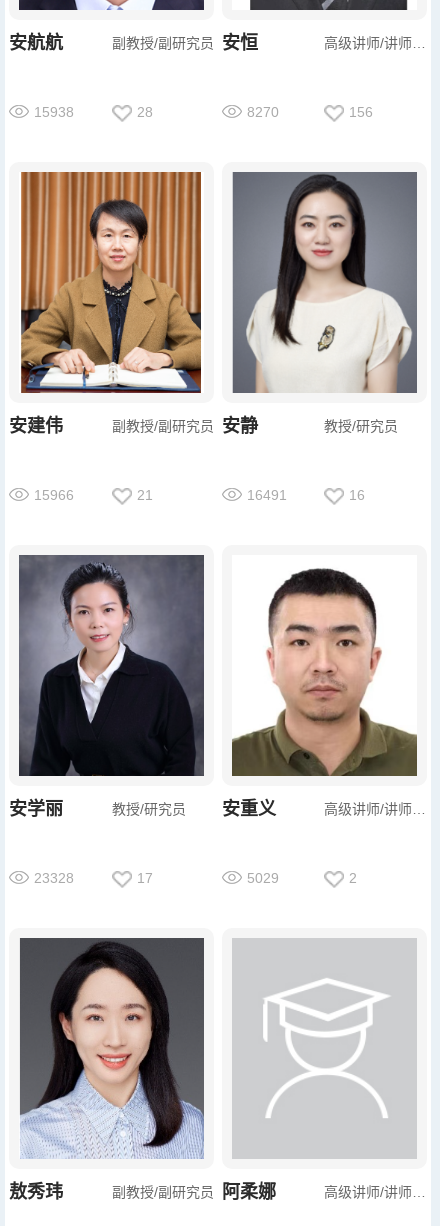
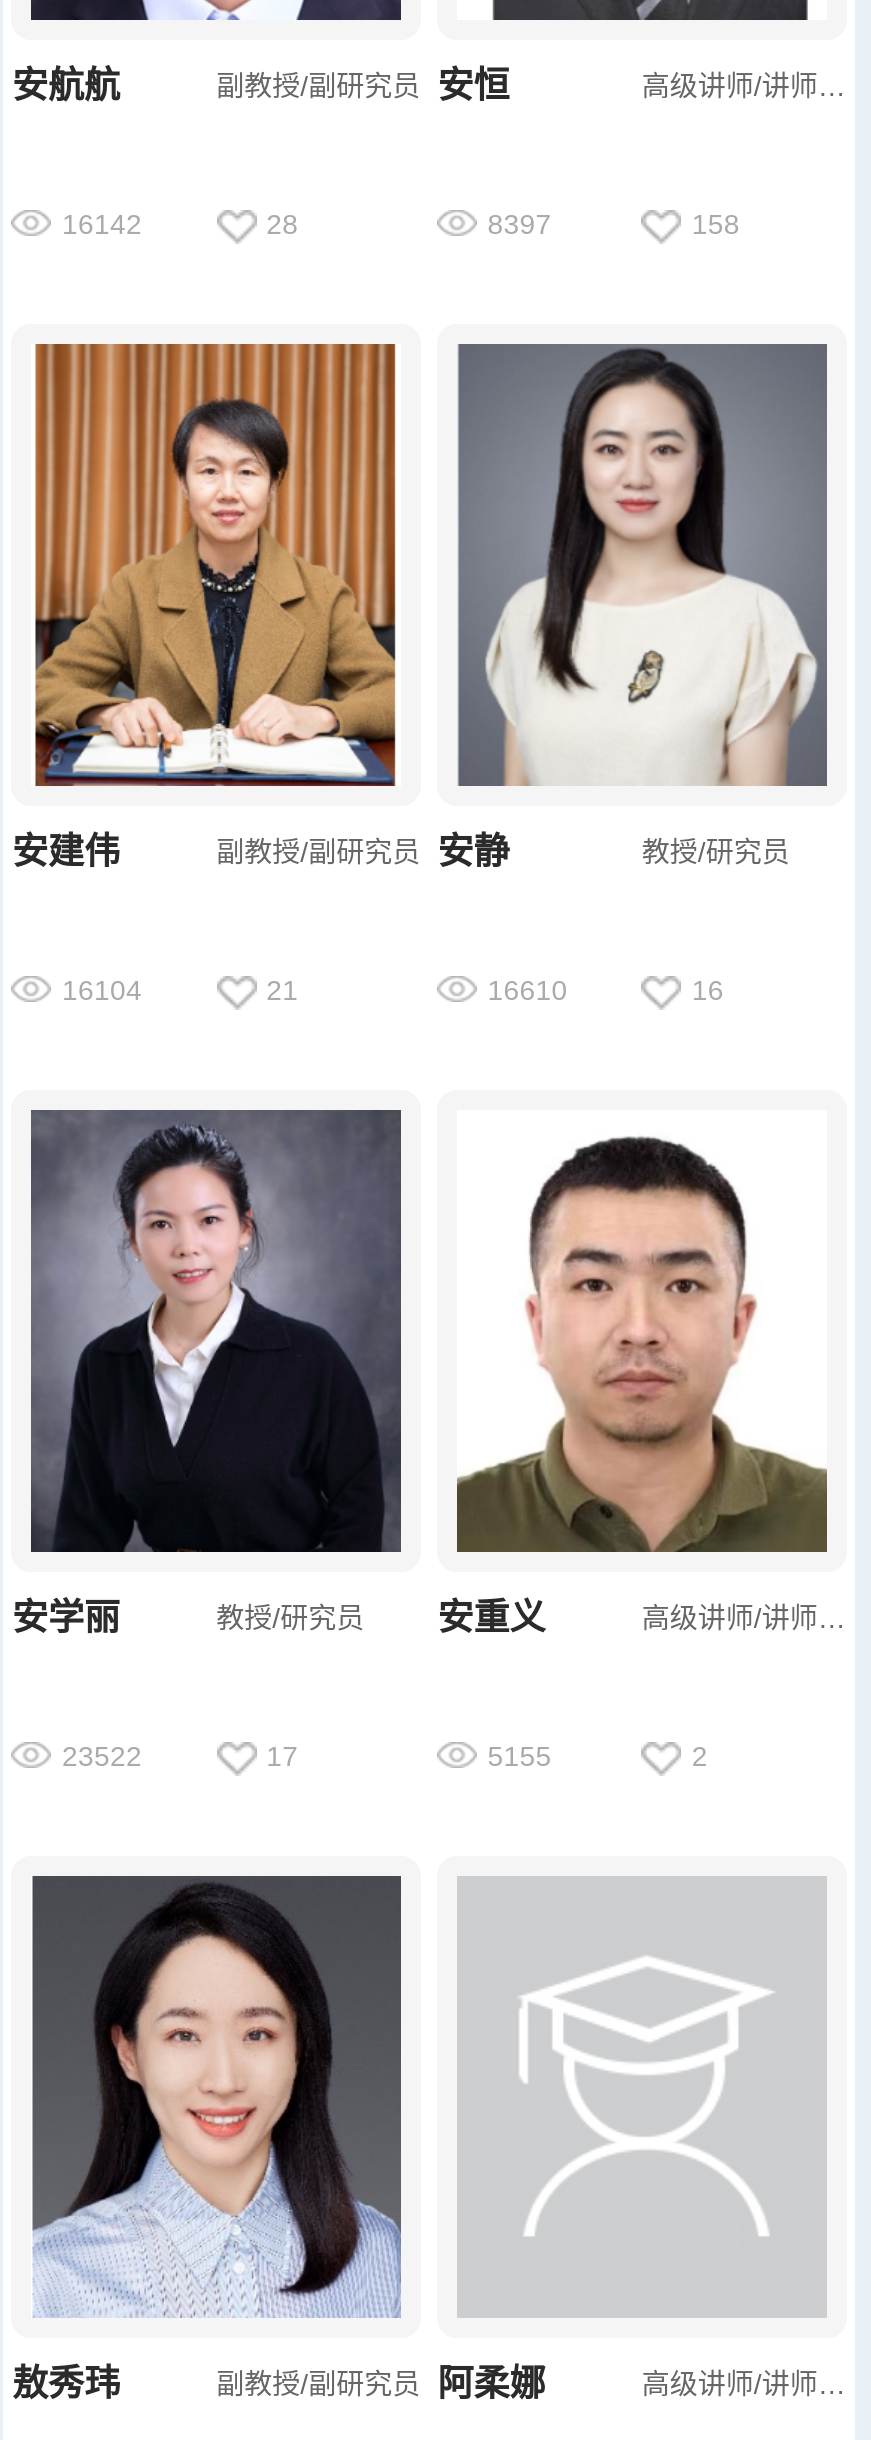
- 15938
+ 16142

- 8270
+ 8397

- 156
+ 158

- 15966
+ 16104

- 16491
+ 16610

- 23328
+ 23522

- 5029
+ 5155
